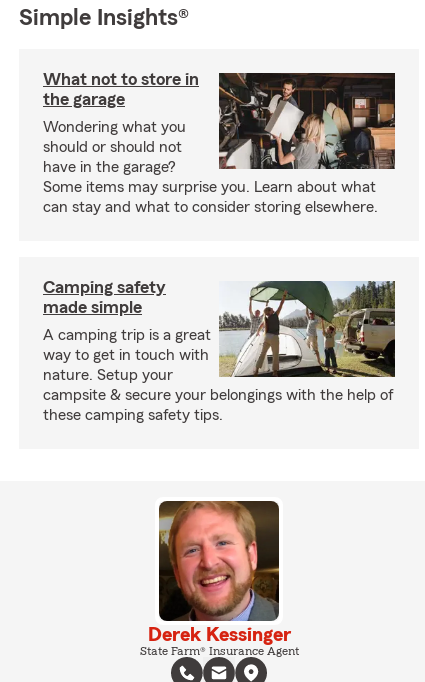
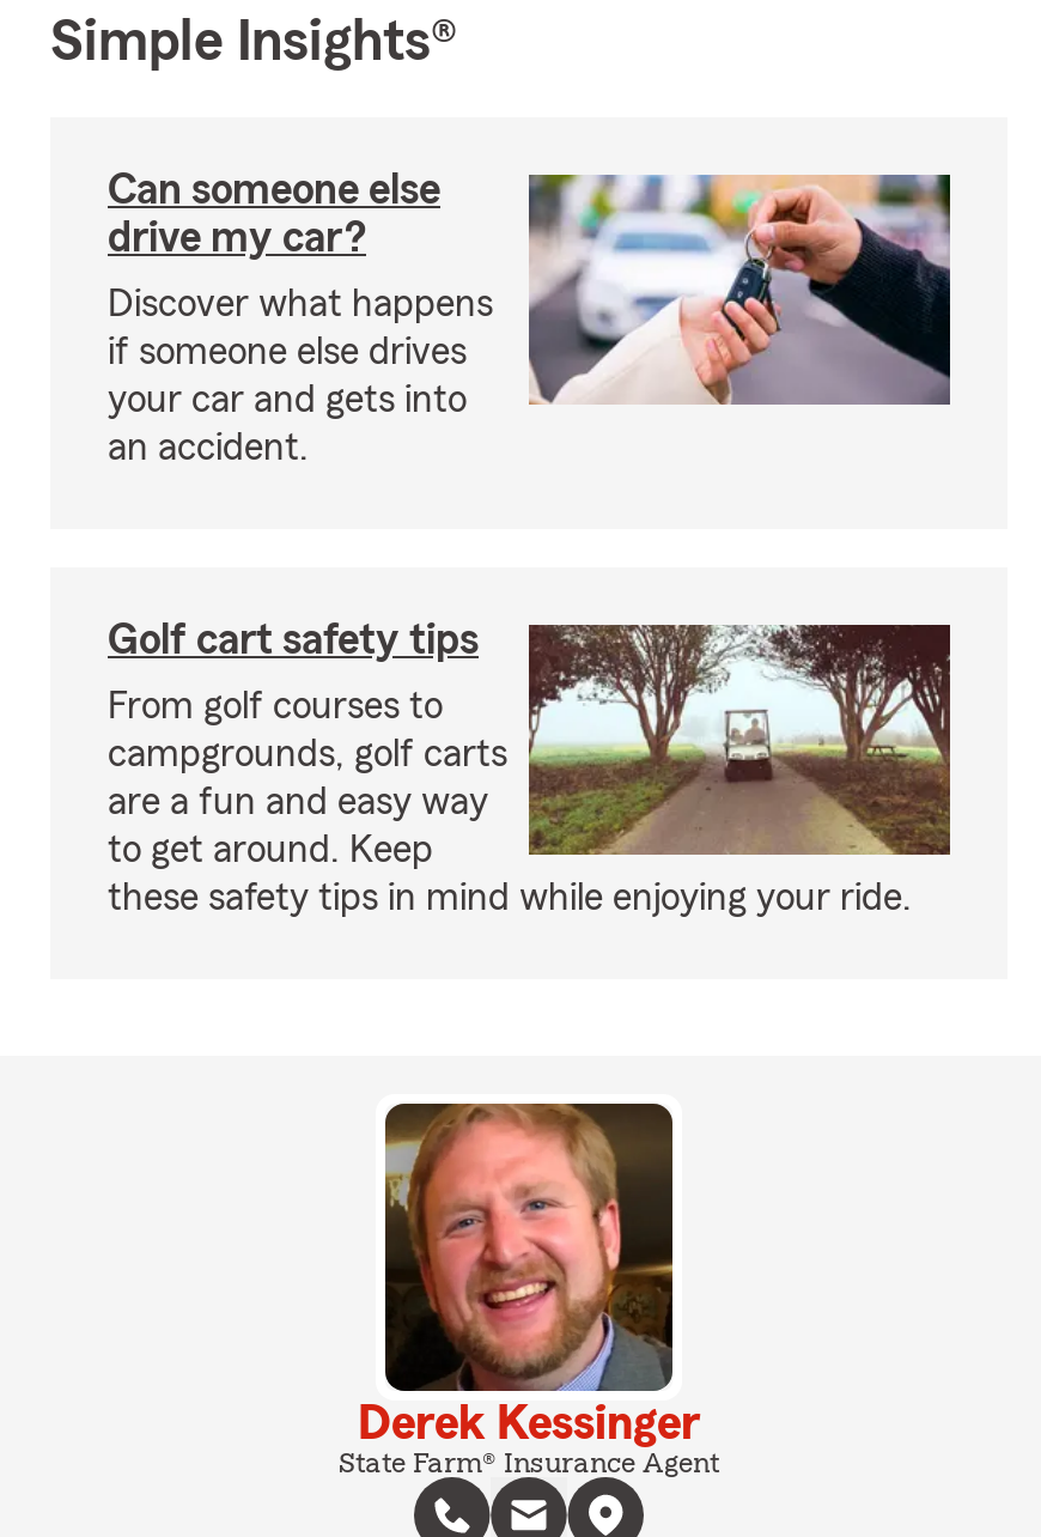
- What not to store in
- the garage
+ Can someone else
+ drive my car?

- [image]
- Wondering what you
- should or should not
- have in the garage?
- Some items may surprise you. Learn about what
- can stay and what to consider storing elsewhere.
+ [image]
+ Discover what happens
+ if someone else drives
+ your car and gets into
+ an accident.

- Camping safety
- made simple
+ Golf cart safety tips

- [image]
- A camping trip is a great
- way to get in touch with
- nature. Setup your
- campsite & secure your belongings with the help of
- these camping safety tips.
+ [image]
+ From golf courses to
+ campgrounds, golf carts
+ are a fun and easy way
+ to get around. Keep
+ these safety tips in mind while enjoying your ride.
